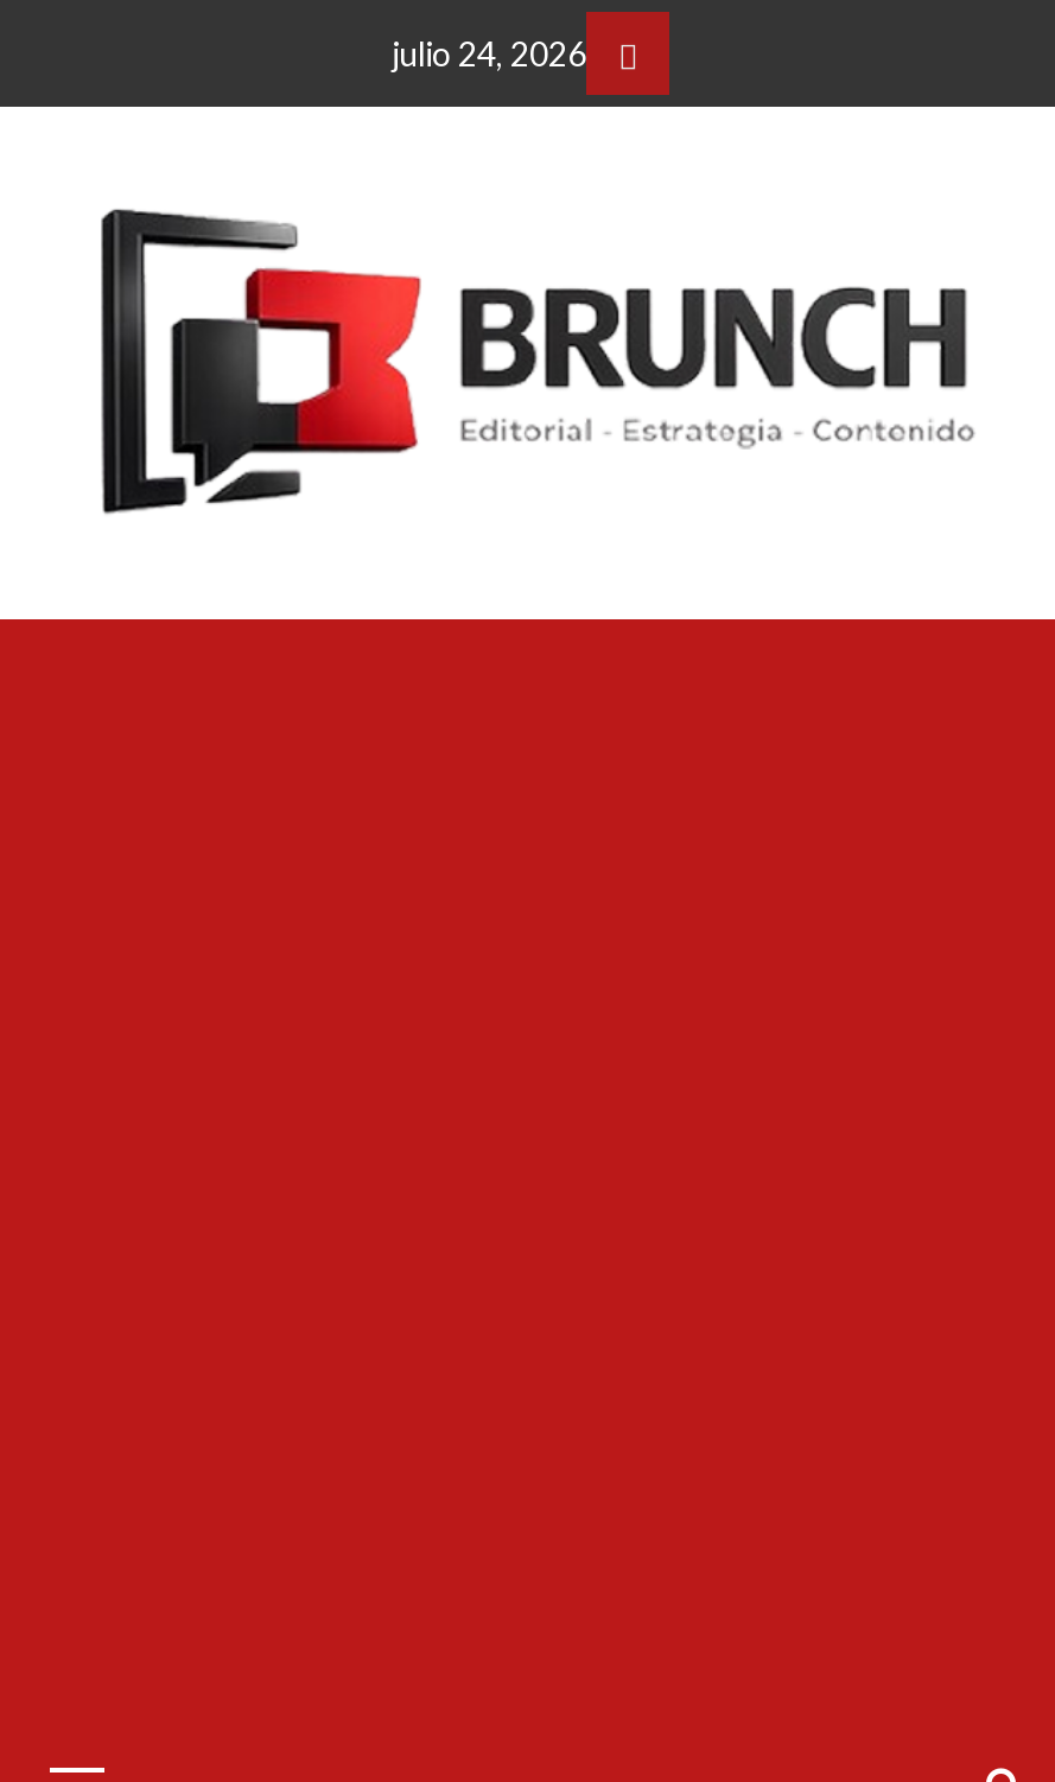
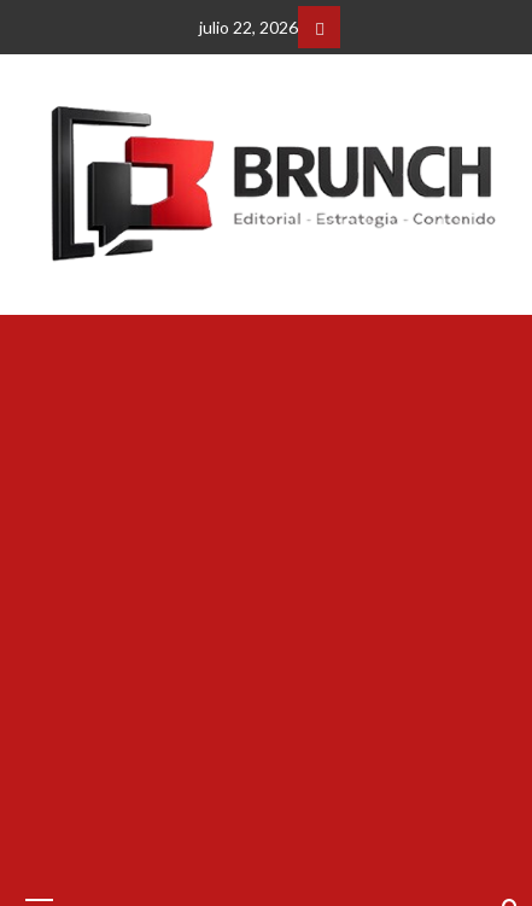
- julio 24, 2026
+ julio 22, 2026
